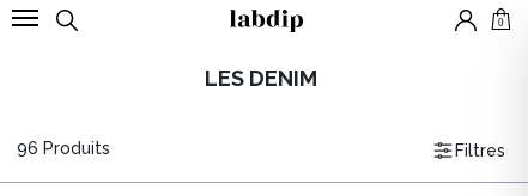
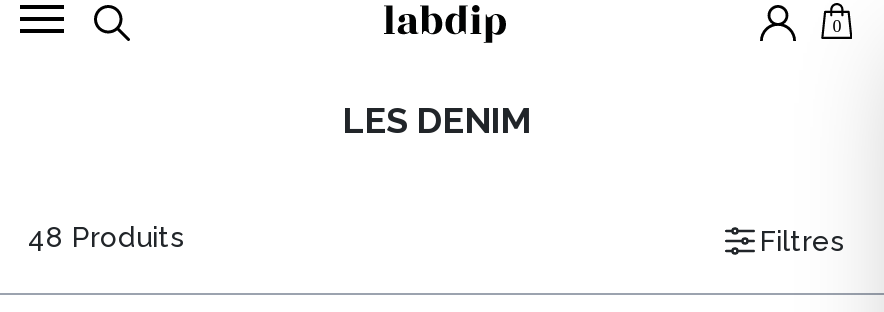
- 96 Produits
+ 48 Produits
